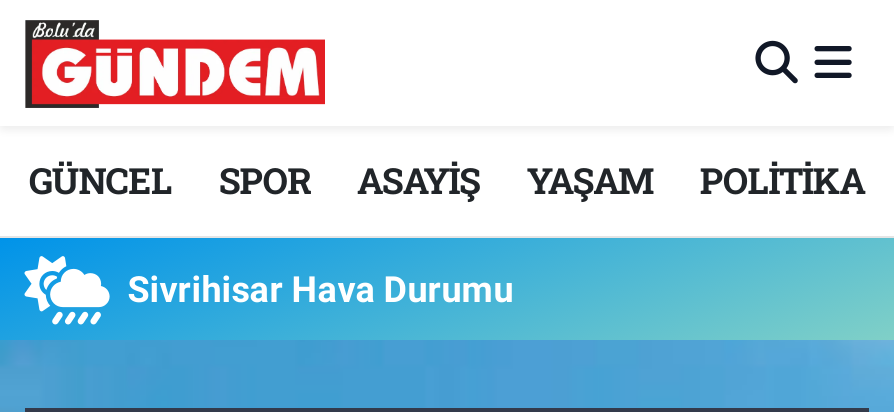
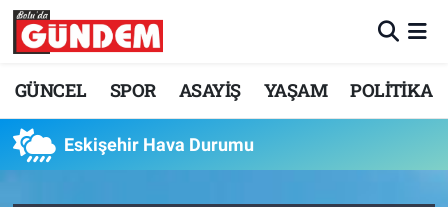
- Sivrihisar Hava Durumu
+ Eskişehir Hava Durumu
